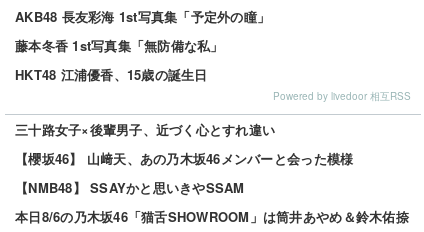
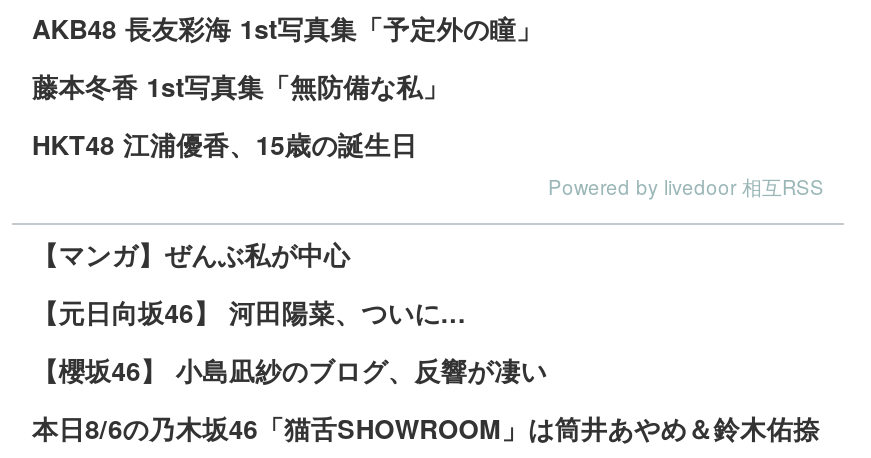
- 三十路女子×後輩男子、近づく心とすれ違い
+ 【マンガ】ぜんぶ私が中心

- 【櫻坂46】 山﨑天、あの乃木坂46メンバーと会った模様
+ 【元日向坂46】 河田陽菜、ついに...

- 【NMB48】 SSAYかと思いきやSSAM
+ 【櫻坂46】 小島凪紗のブログ、反響が凄い
